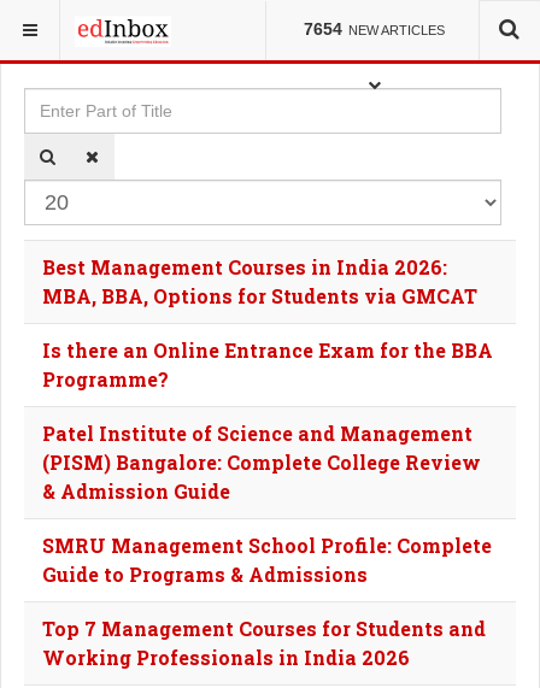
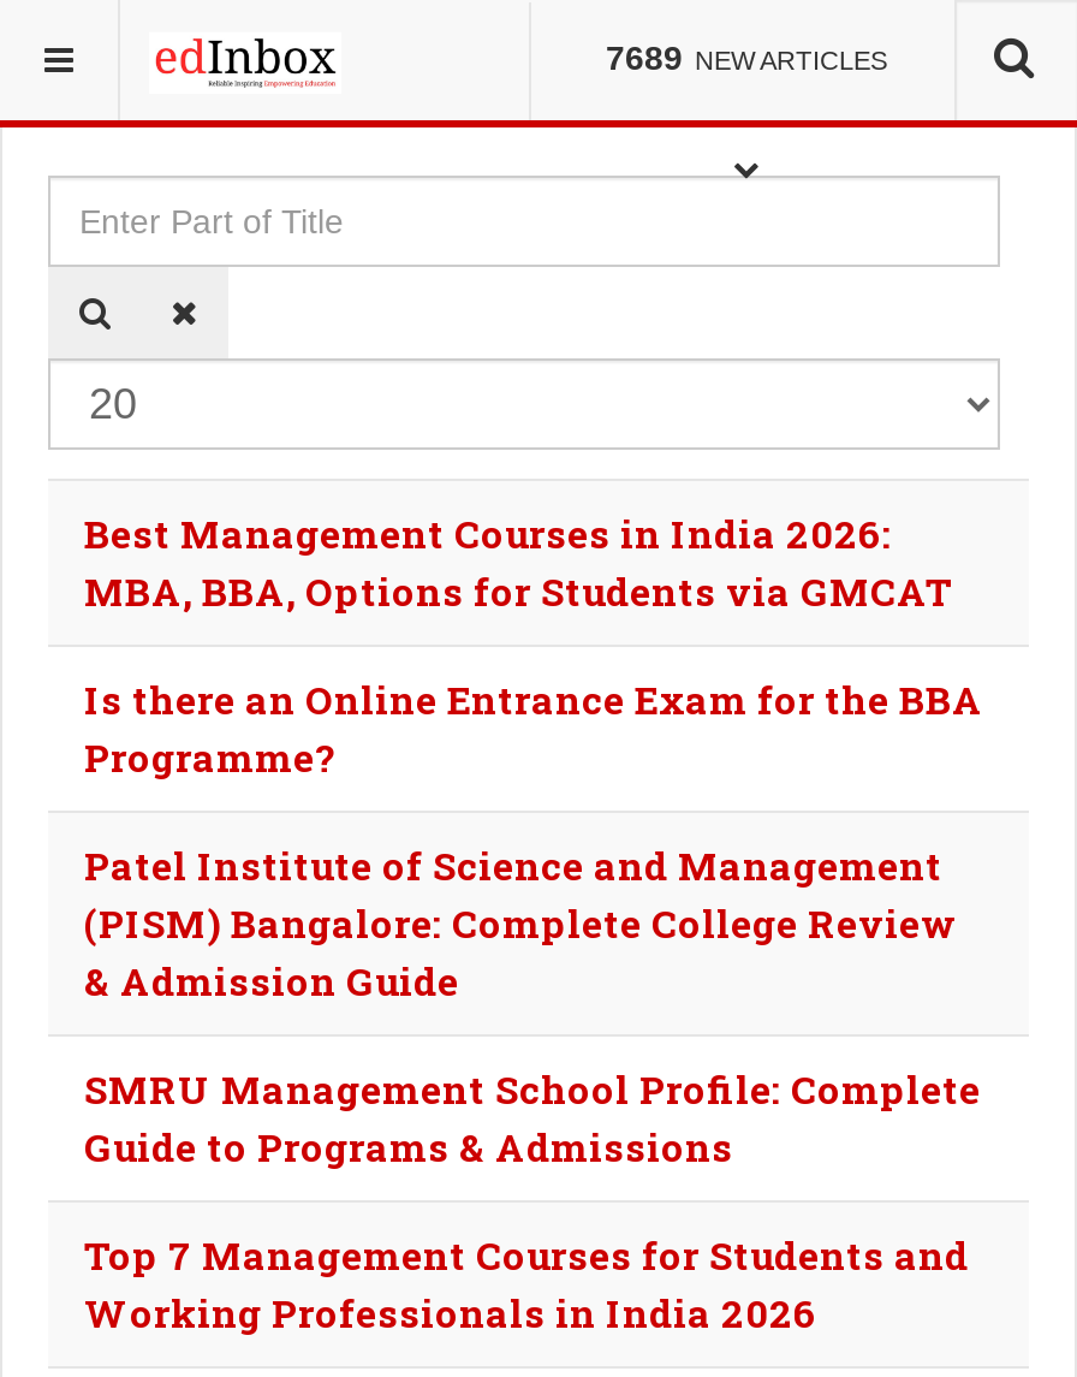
- 7654 NEW ARTICLES
+ 7689 NEW ARTICLES
